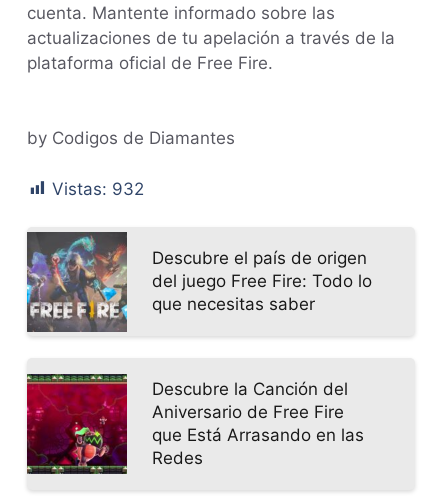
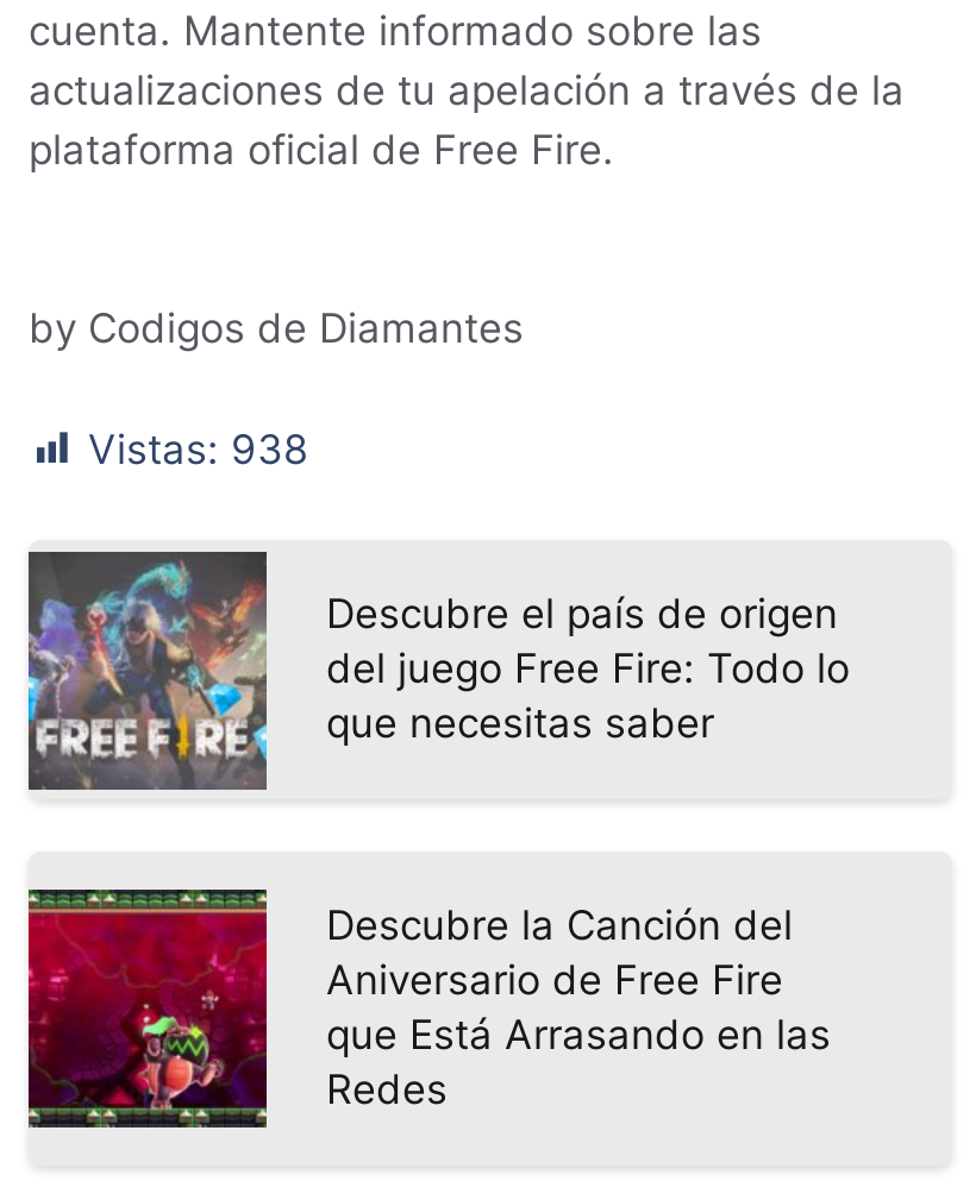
- Vistas: 932
+ Vistas: 938
